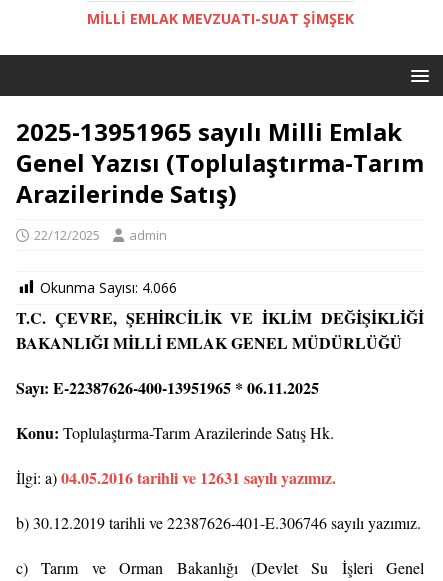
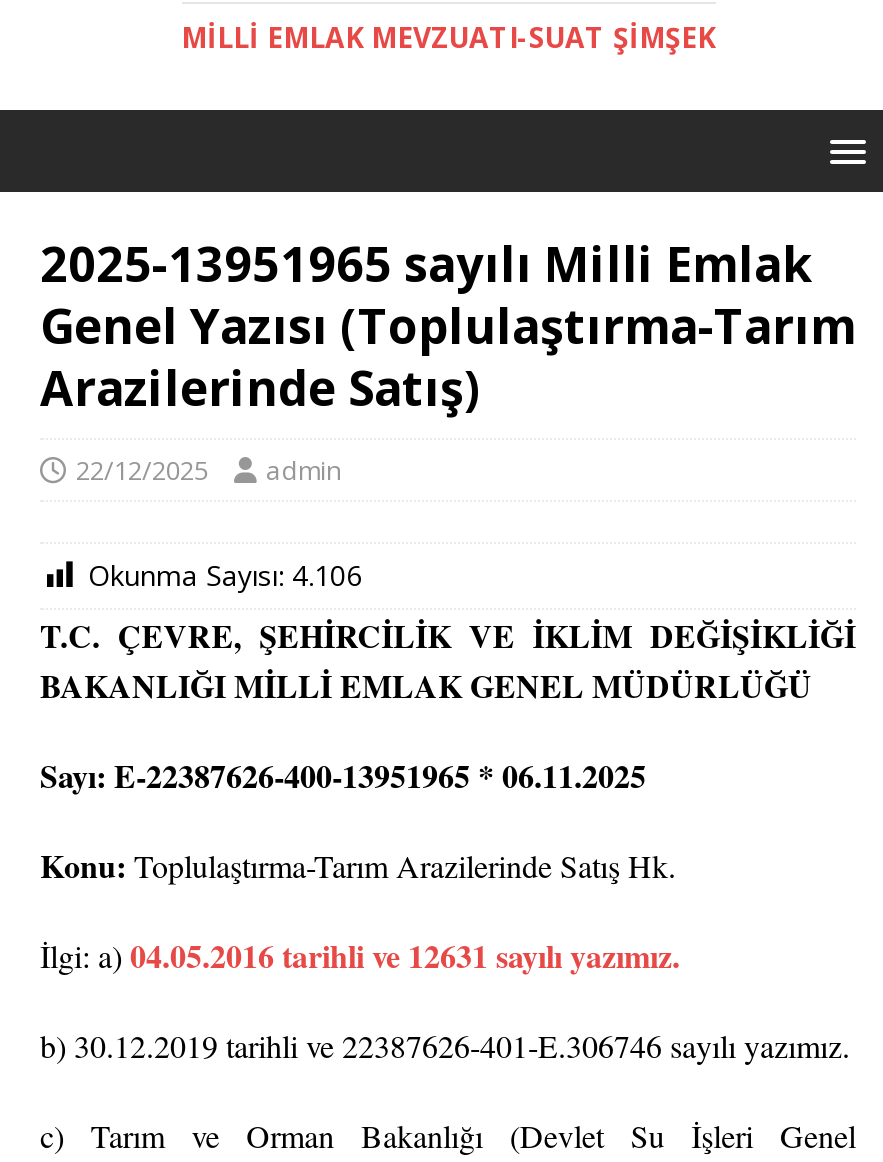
- Okunma Sayısı: 4.066
+ Okunma Sayısı: 4.106
